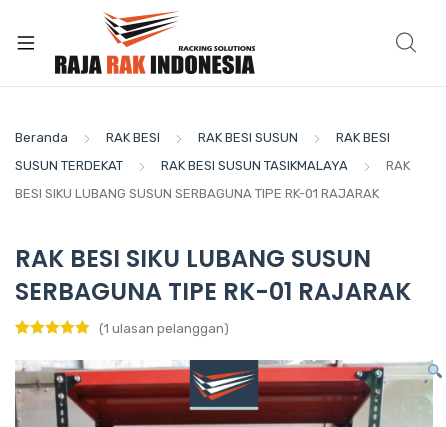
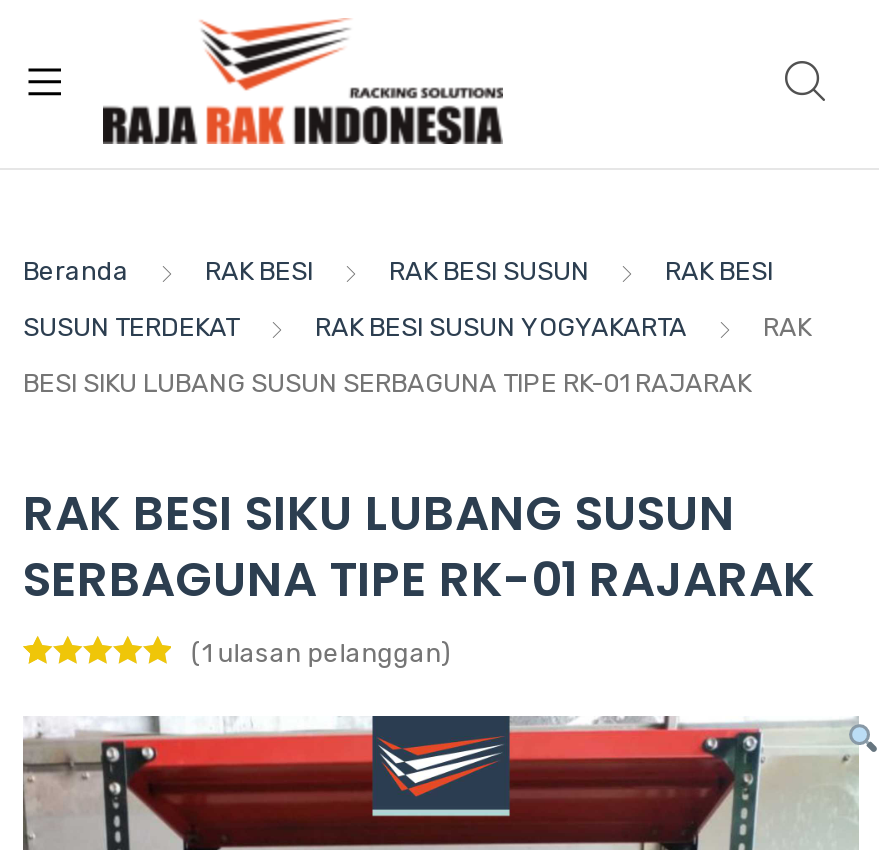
- RAK BESI SUSUN TASIKMALAYA
+ RAK BESI SUSUN YOGYAKARTA
